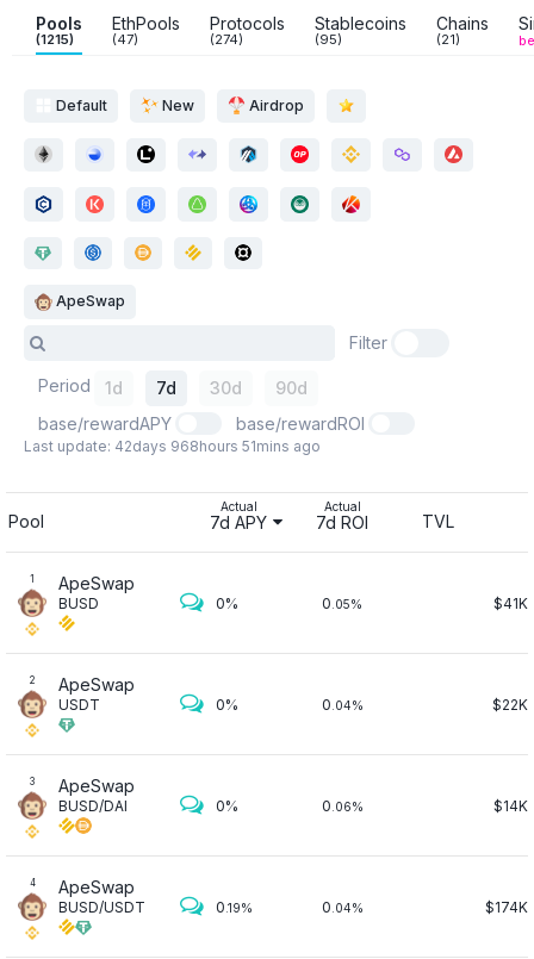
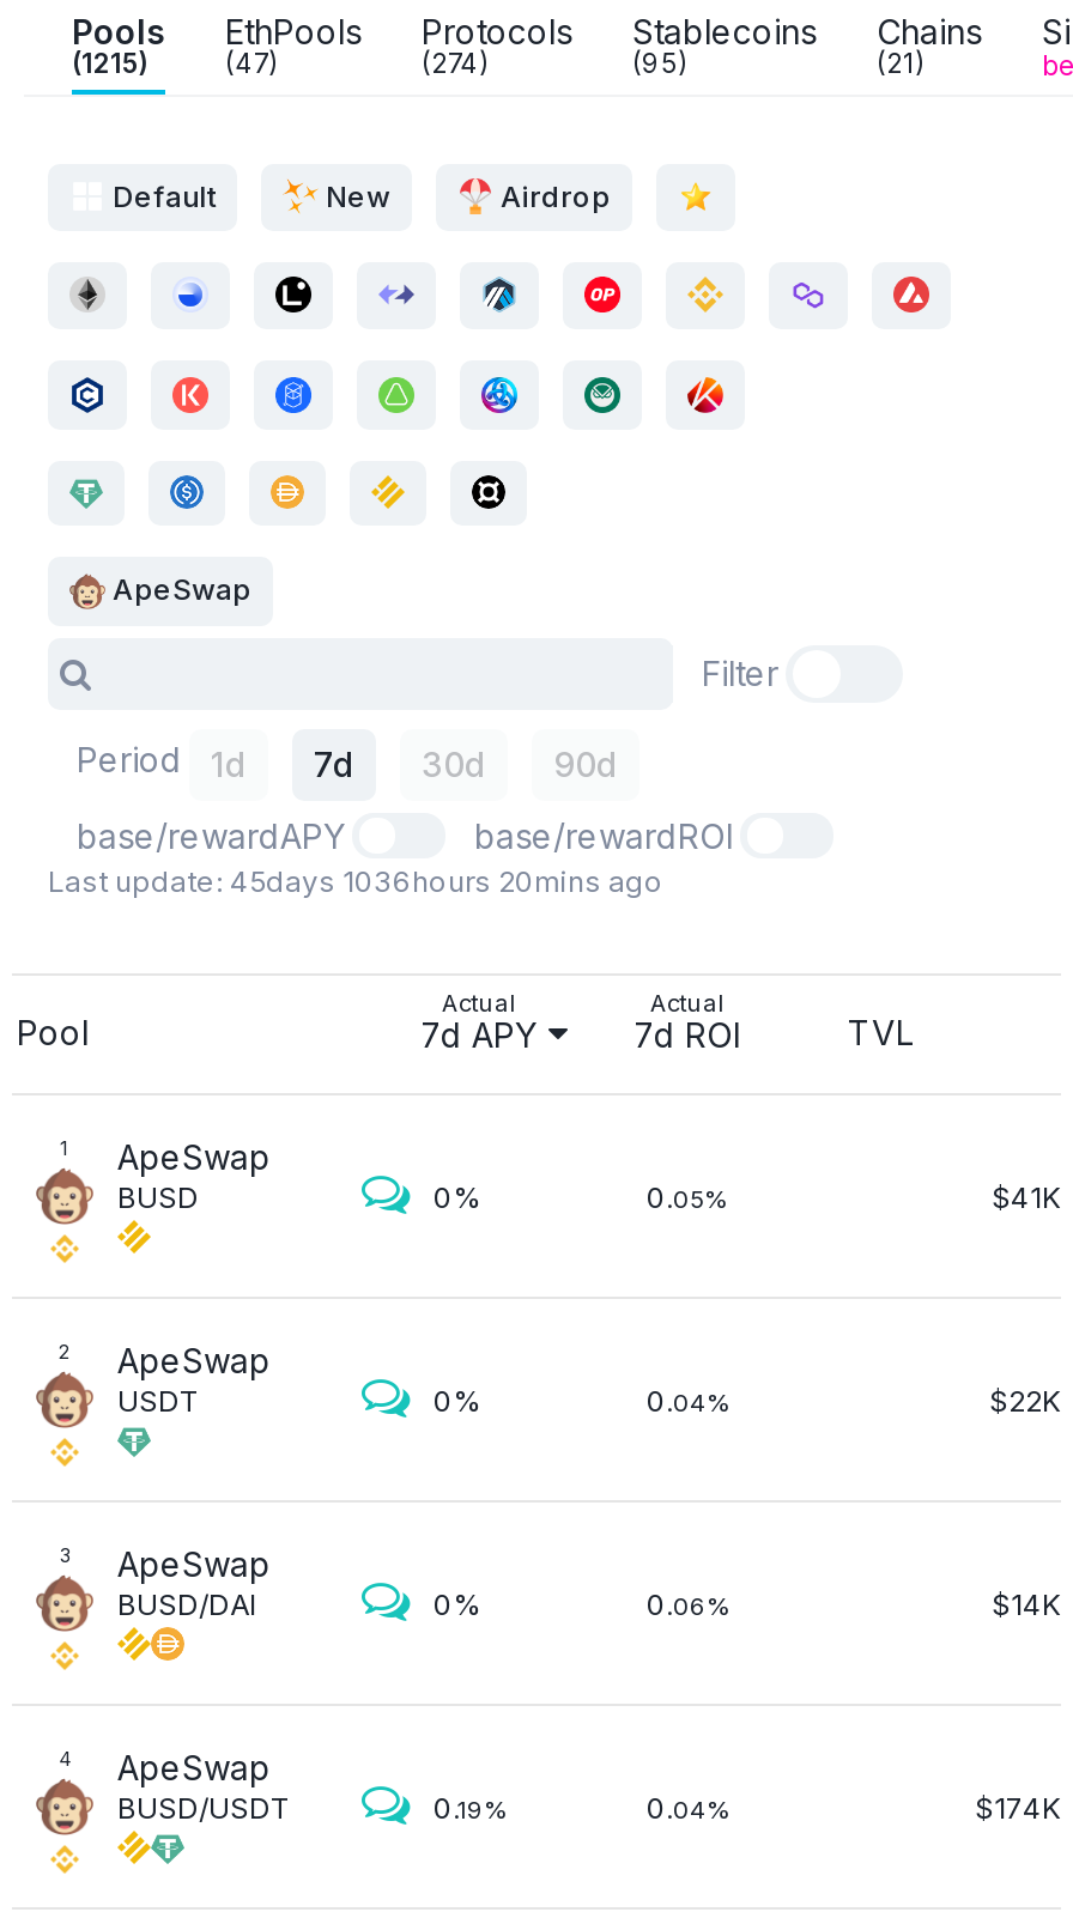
- Last update: 42days 968hours 51mins ago
+ Last update: 45days 1036hours 20mins ago
